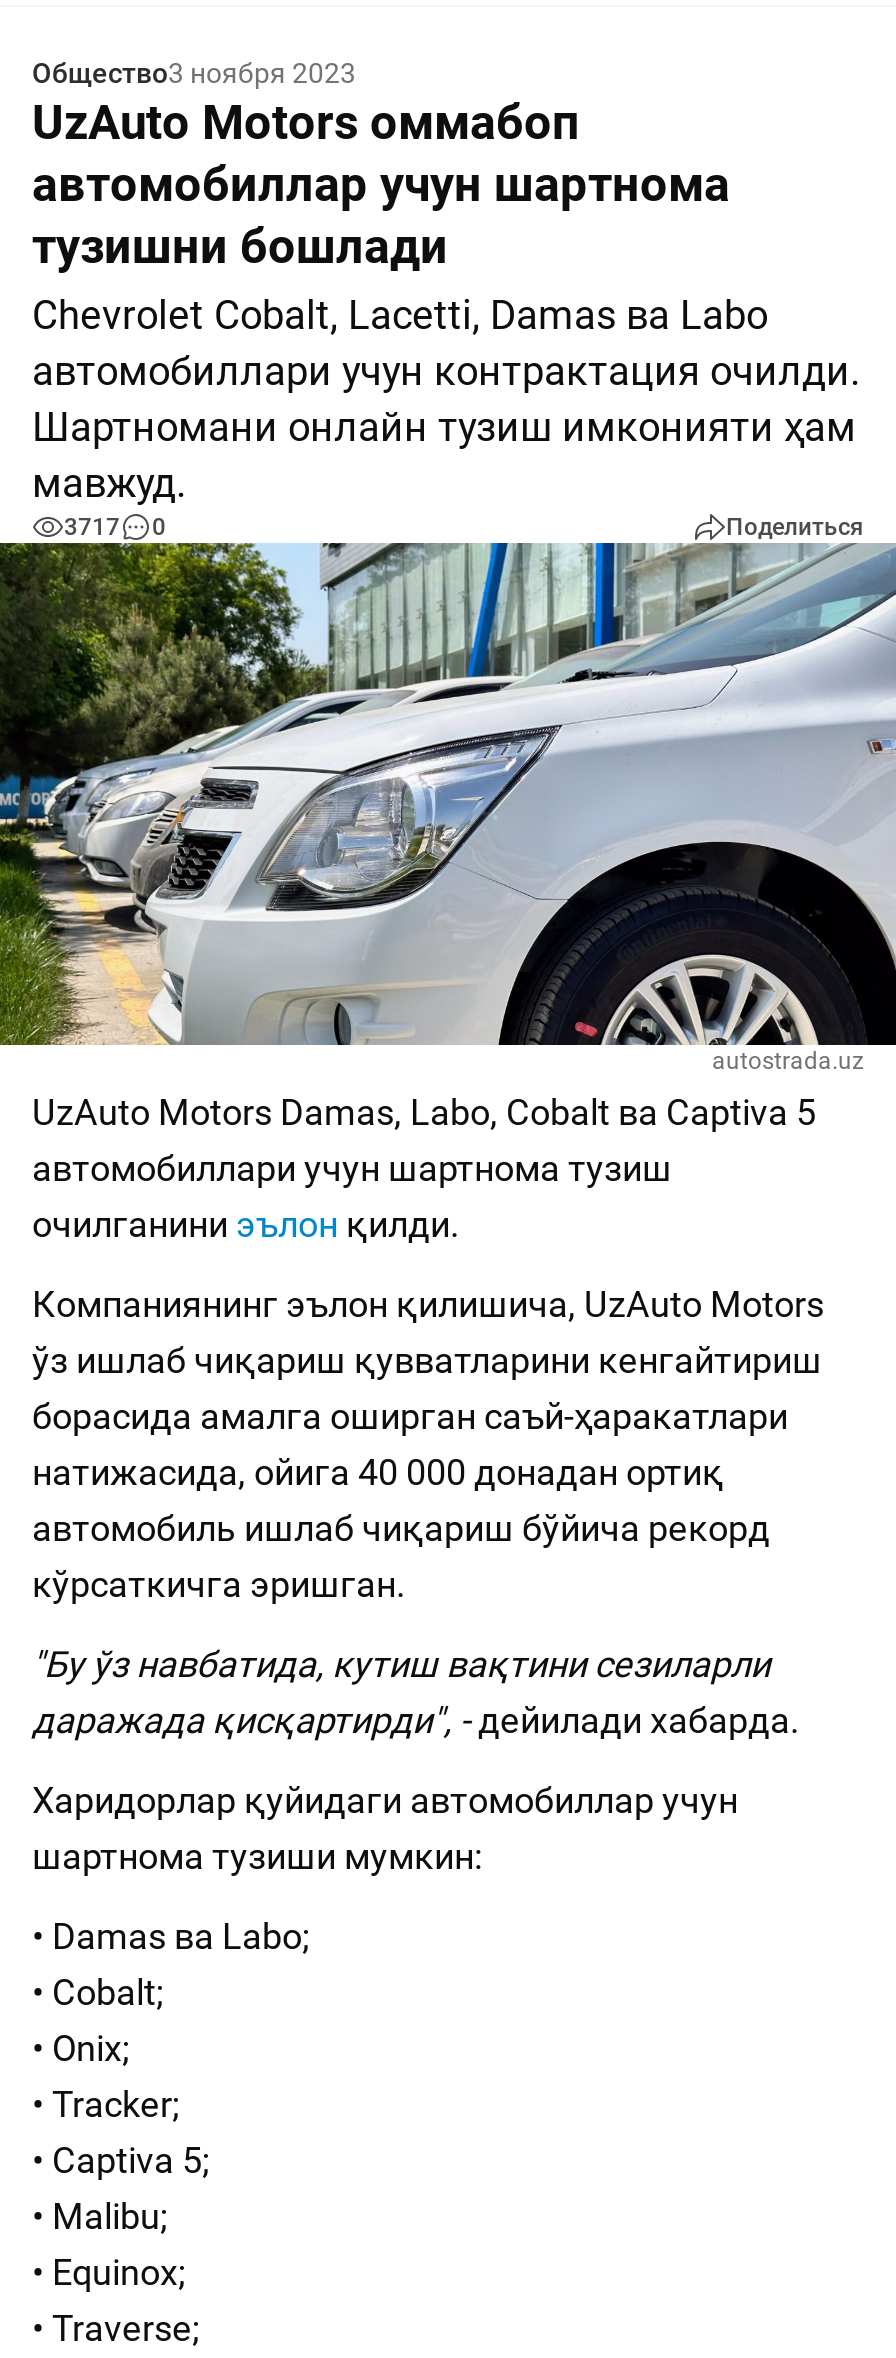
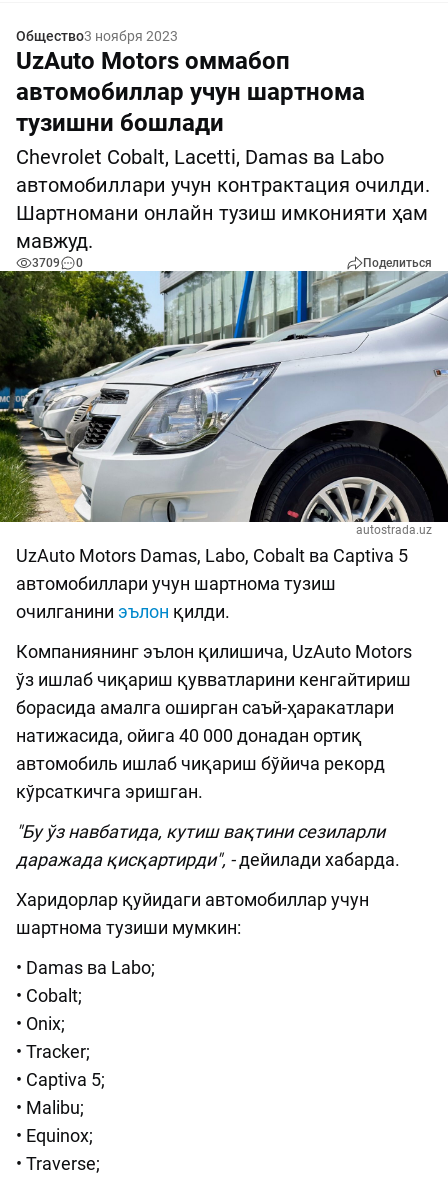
- 3717 0
+ 3709 0
